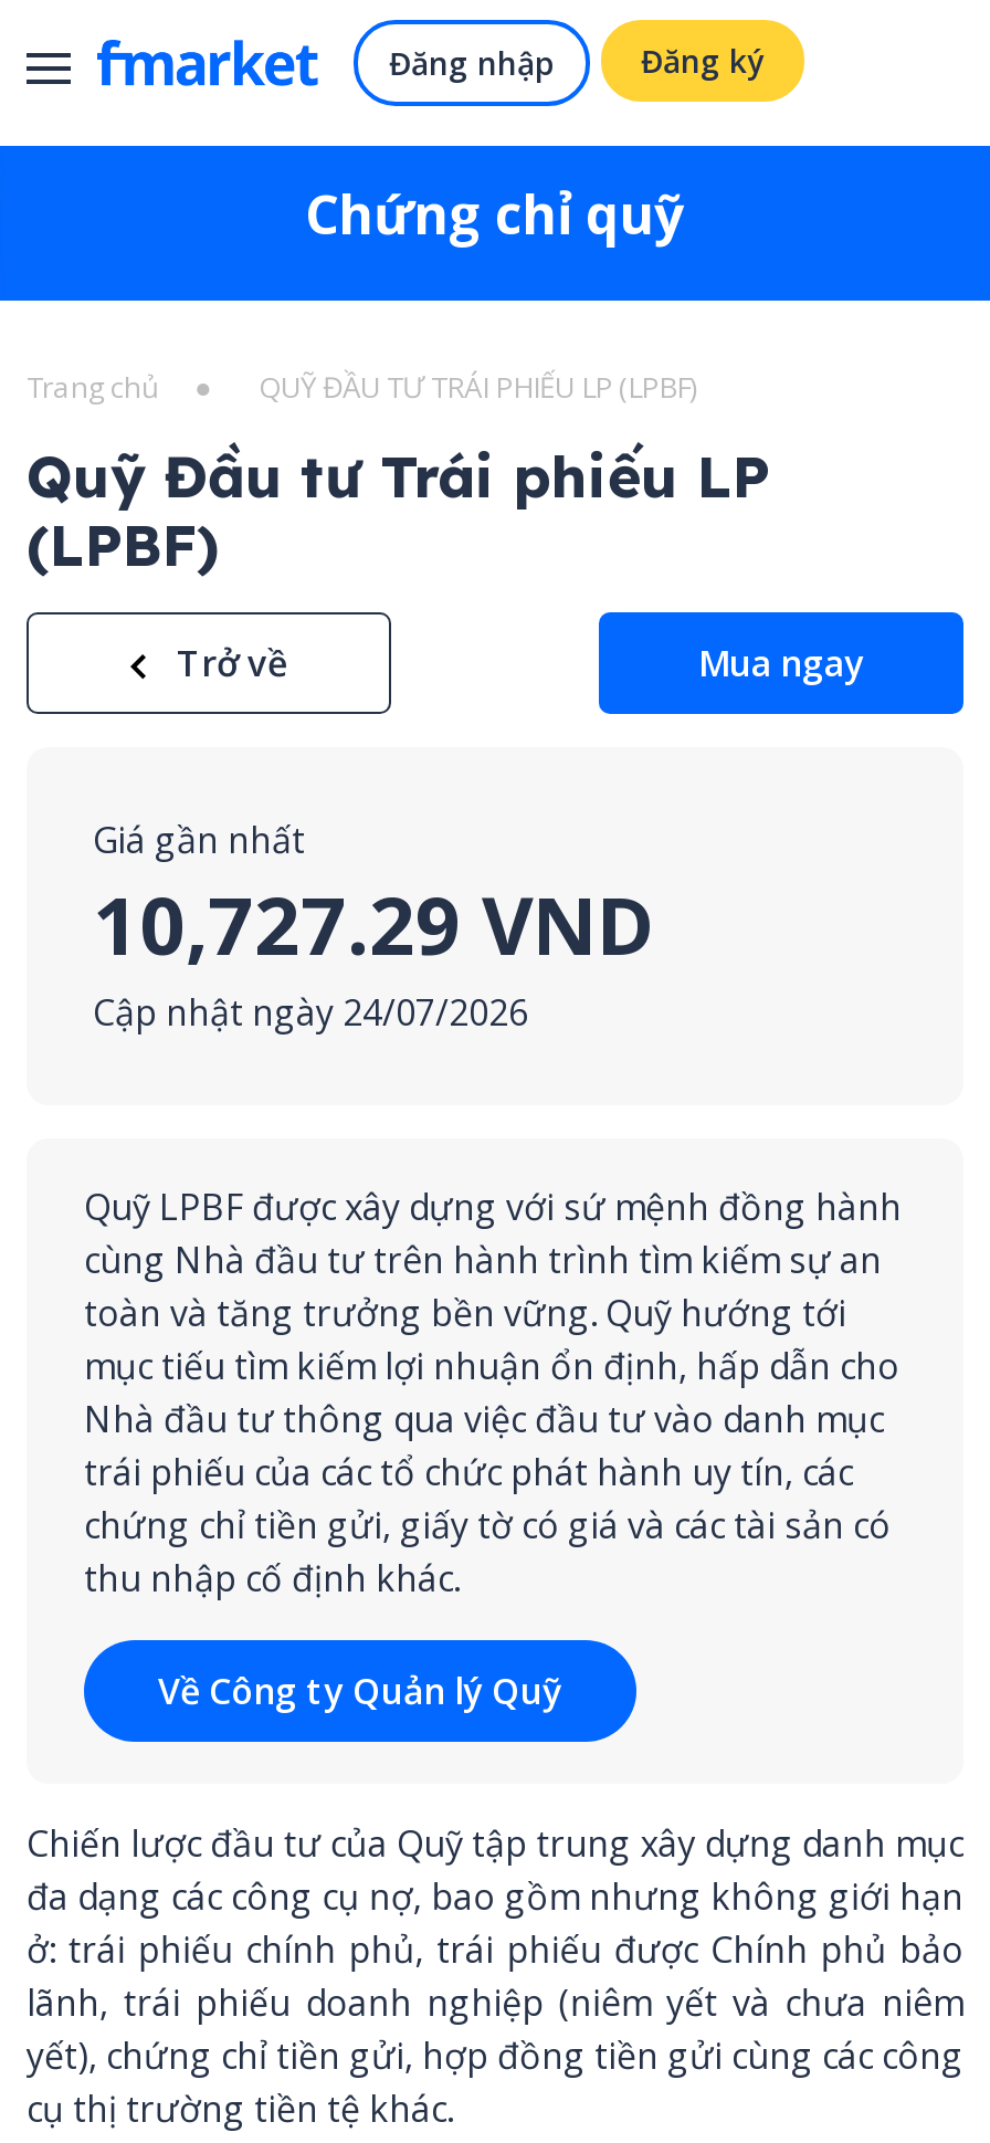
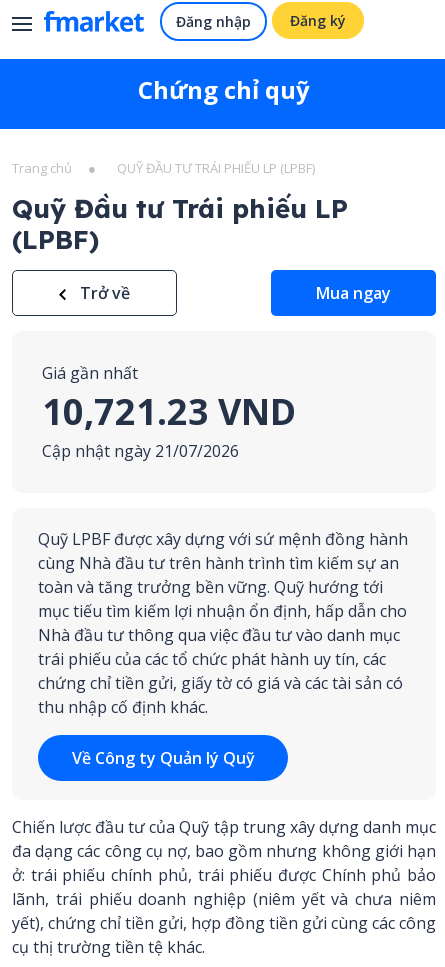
- 10,727.29 VND
+ 10,721.23 VND

- Cập nhật ngày 24/07/2026
+ Cập nhật ngày 21/07/2026
